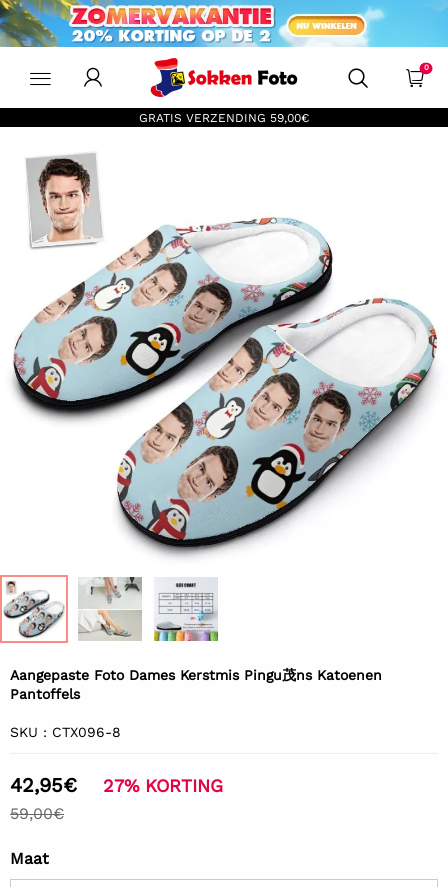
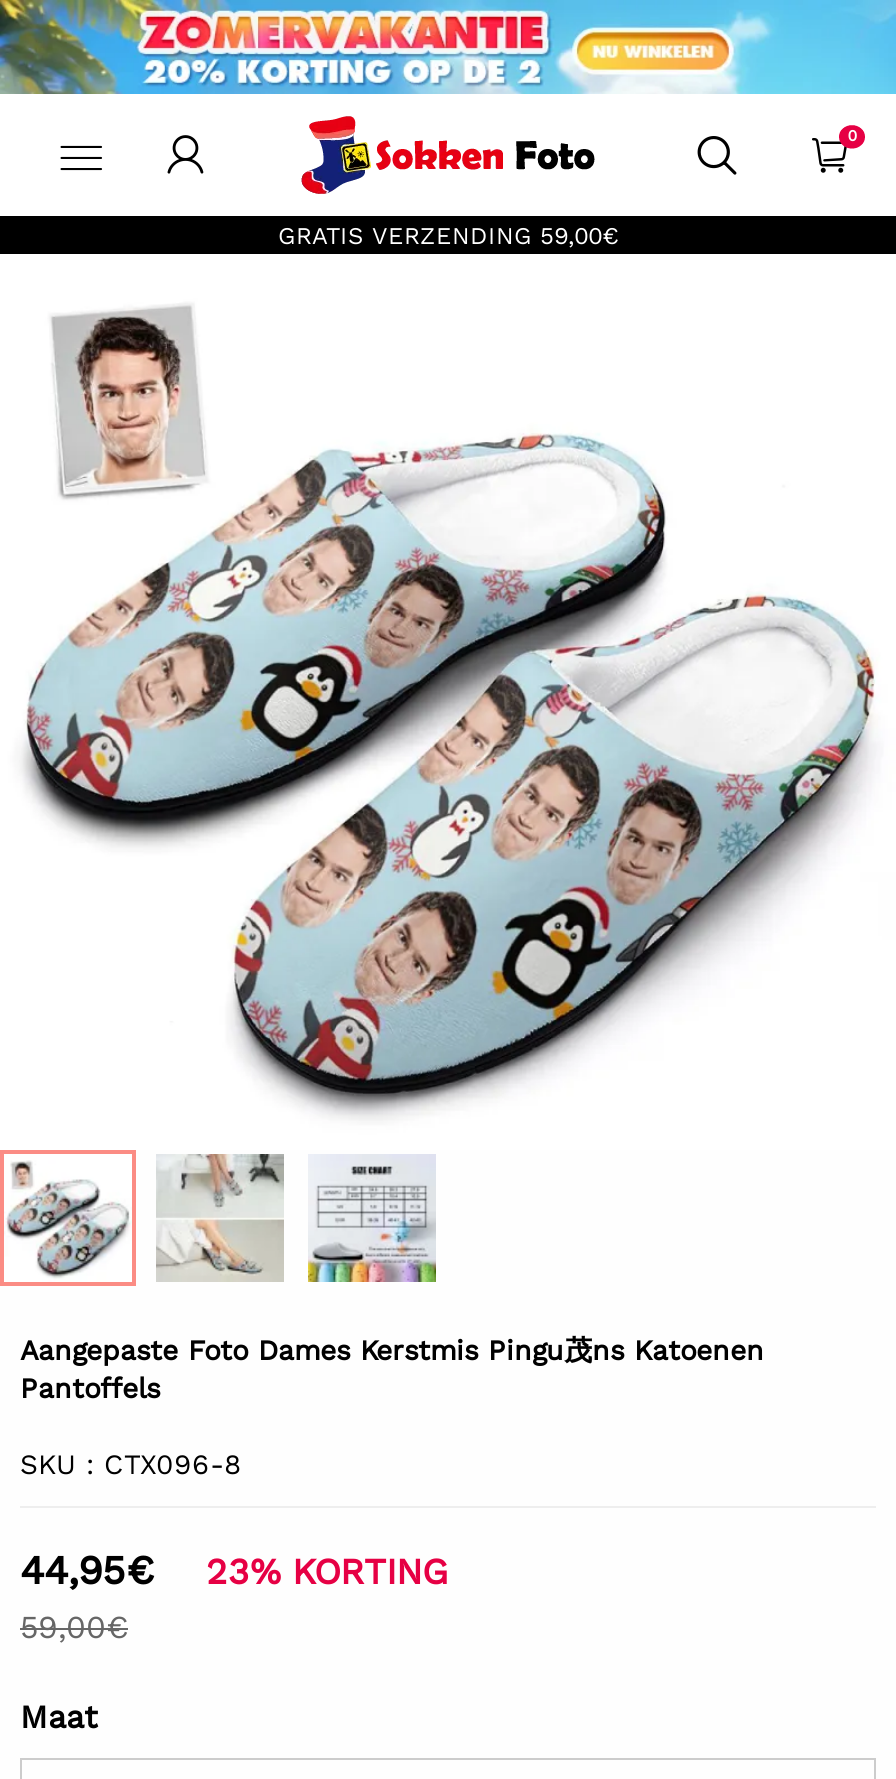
- 42,95€
+ 44,95€

- 27% KORTING
+ 23% KORTING
